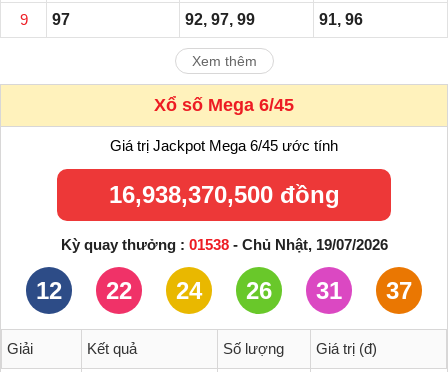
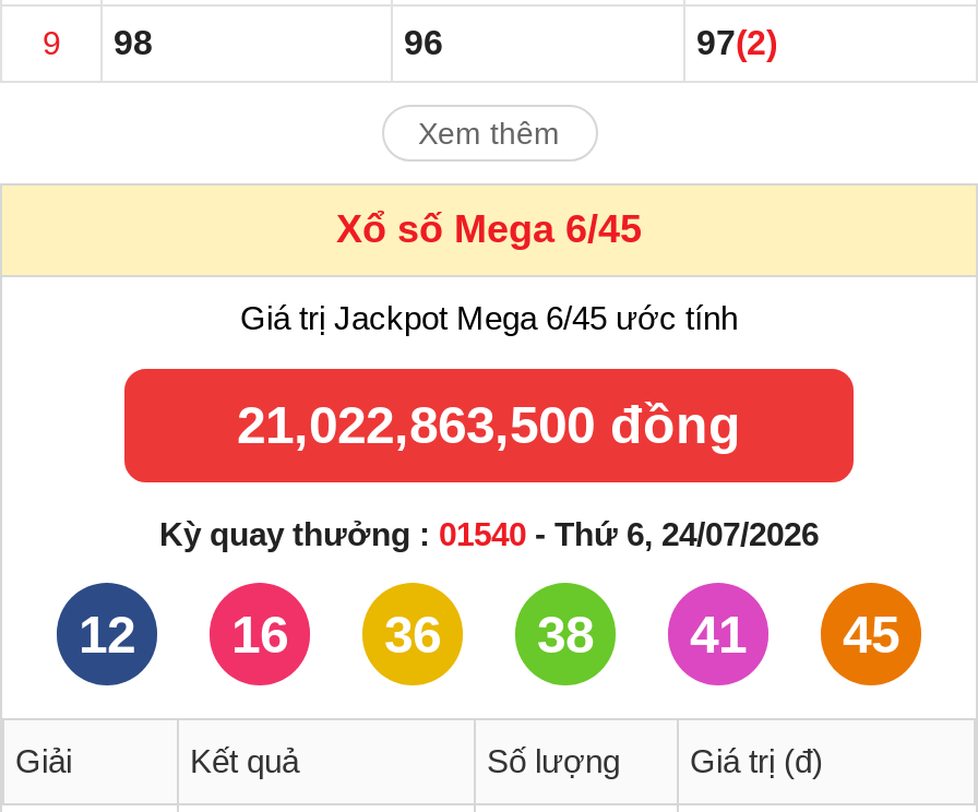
- 97
- 92, 97, 99
- 91, 96
+ 98
+ 96
+ 97(2)

- 16,938,370,500 đồng
+ 21,022,863,500 đồng

- Kỳ quay thưởng : 01538 - Chủ Nhật, 19/07/2026
+ Kỳ quay thưởng : 01540 - Thứ 6, 24/07/2026

- 22
+ 16

- 24
+ 36

- 26
+ 38

- 31
+ 41

- 37
+ 45
